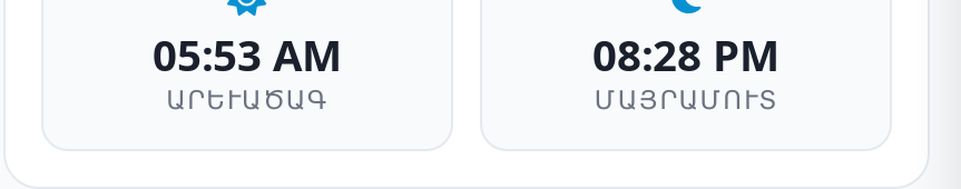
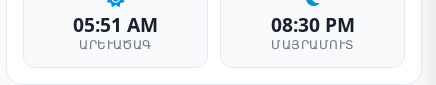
- 05:53 AM
+ 05:51 AM

- 08:28 PM
+ 08:30 PM
